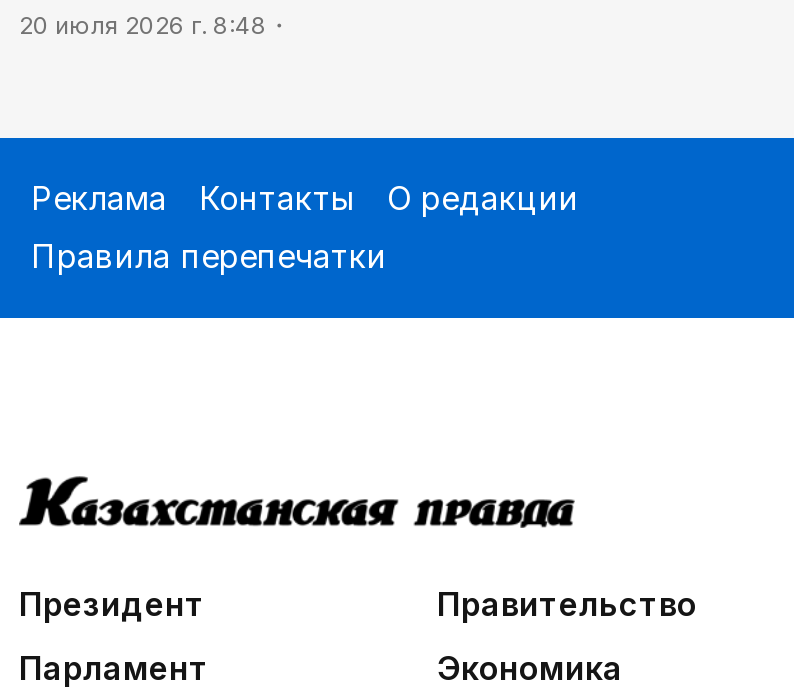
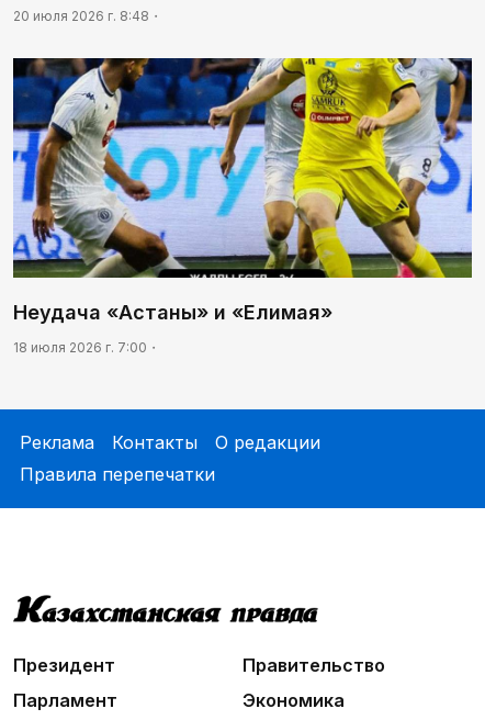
+ [image]
+ Неудача «Астаны» и «Елимая»
+ 18 июля 2026 г. 7:00
